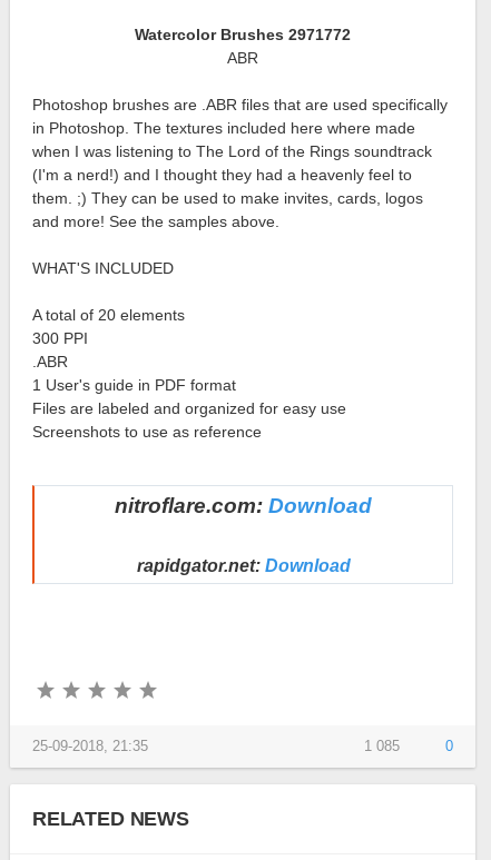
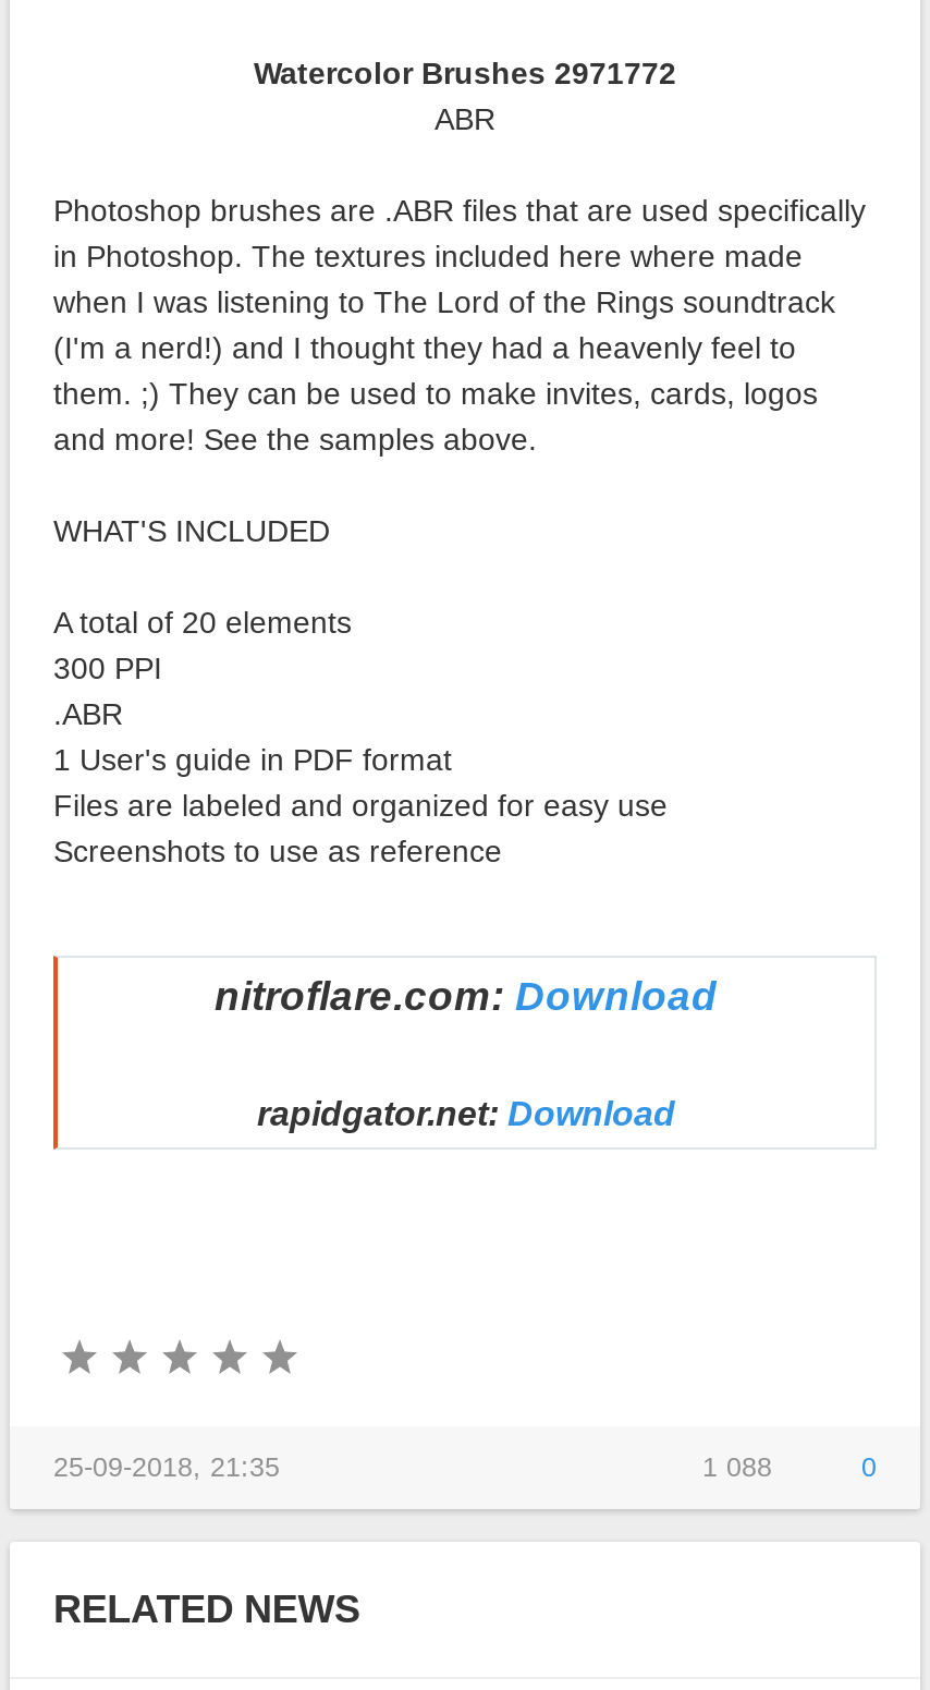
- 1 085
+ 1 088
